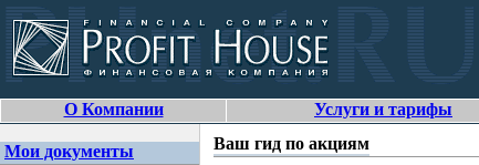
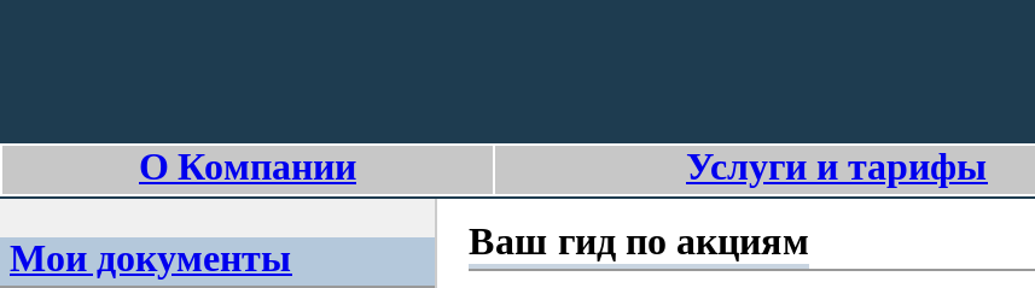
- [image]

- [image]
